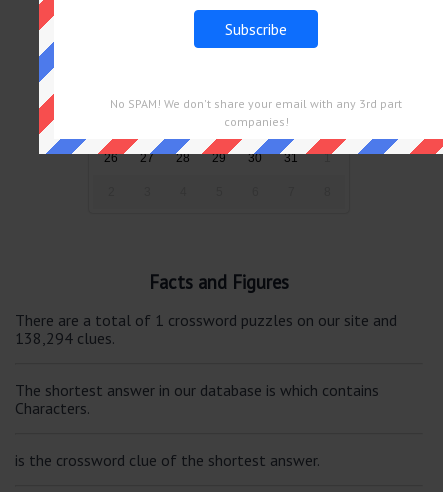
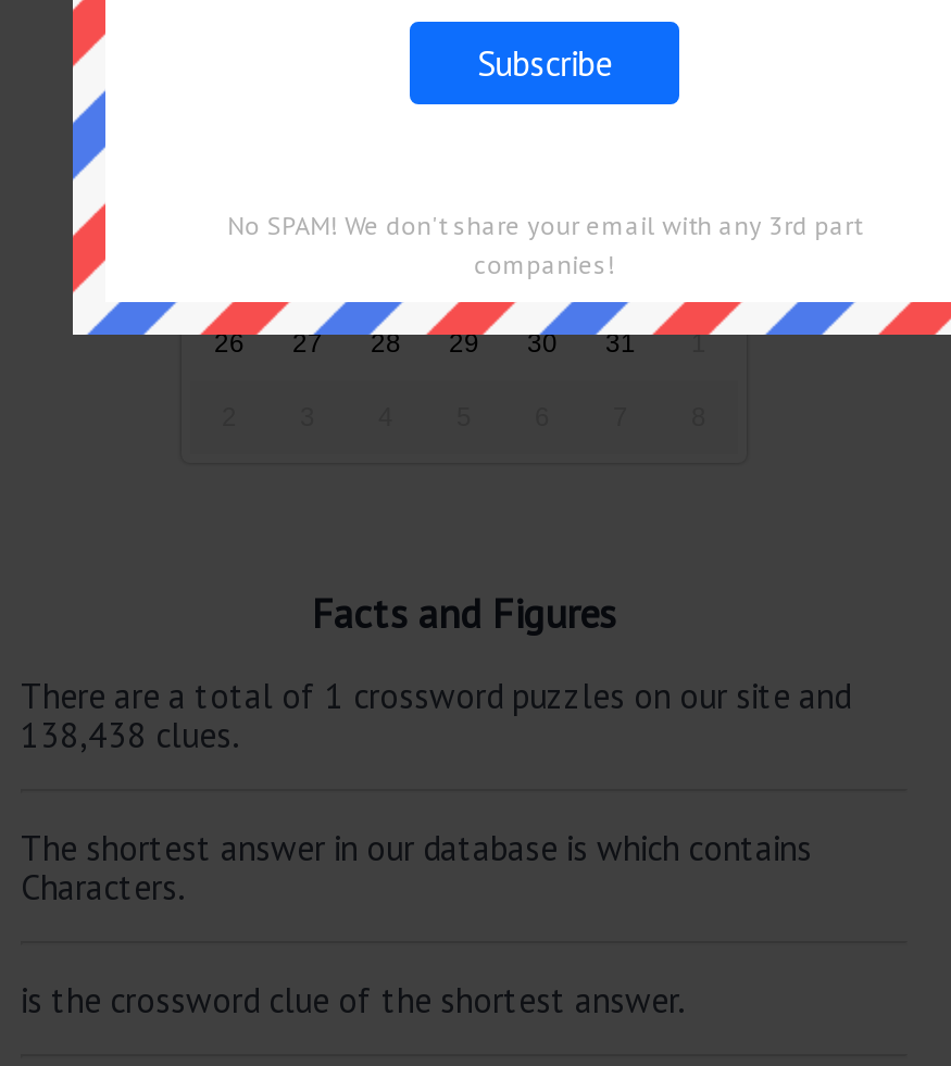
- 138,294 clues.
+ 138,438 clues.
